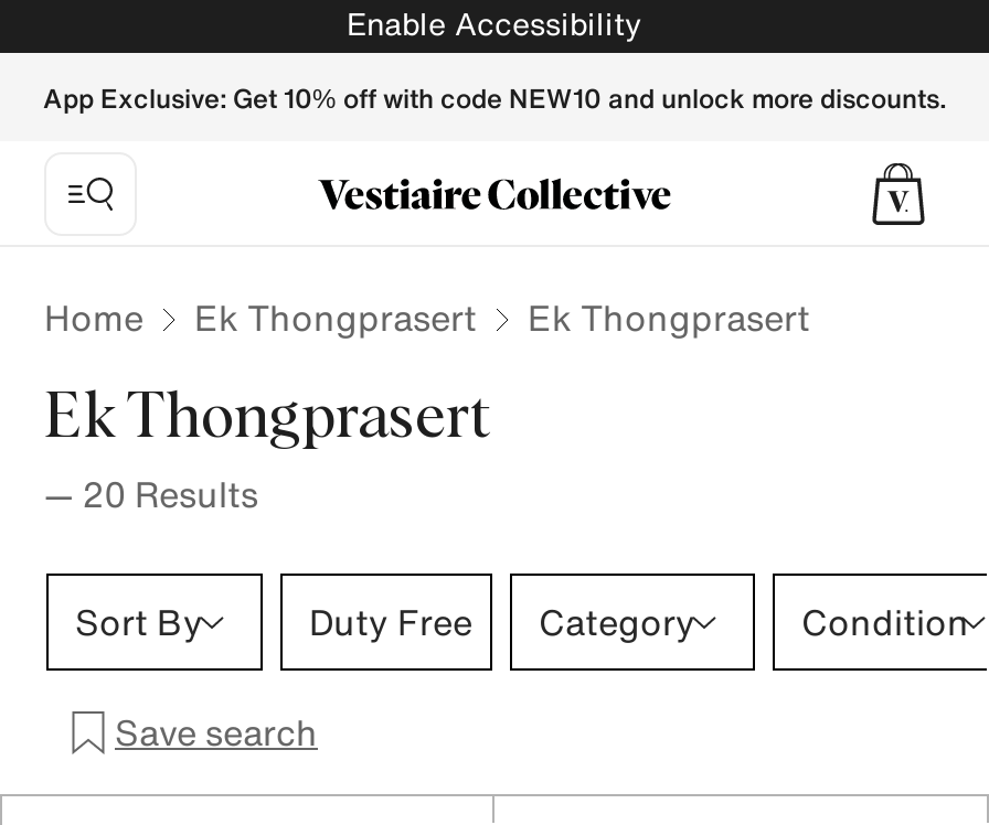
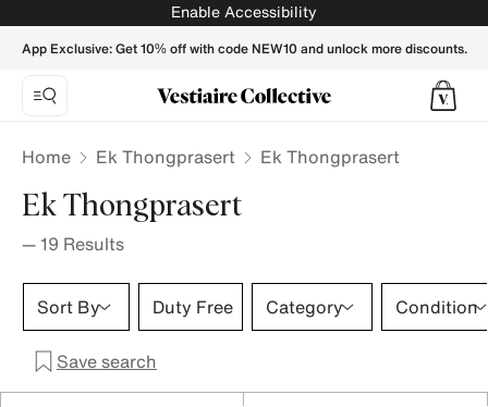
- — 20 Results
+ — 19 Results
